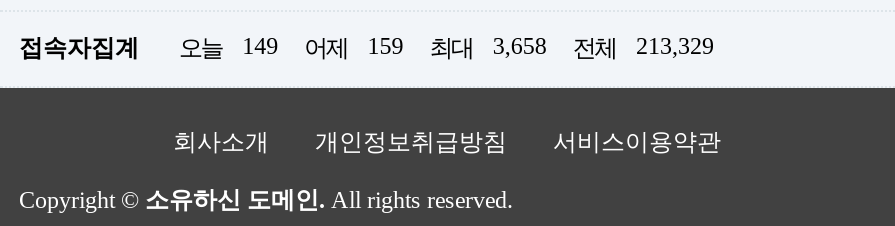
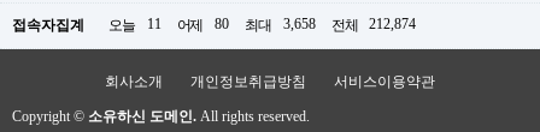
- 149
+ 11

- 159
+ 80

- 213,329
+ 212,874
